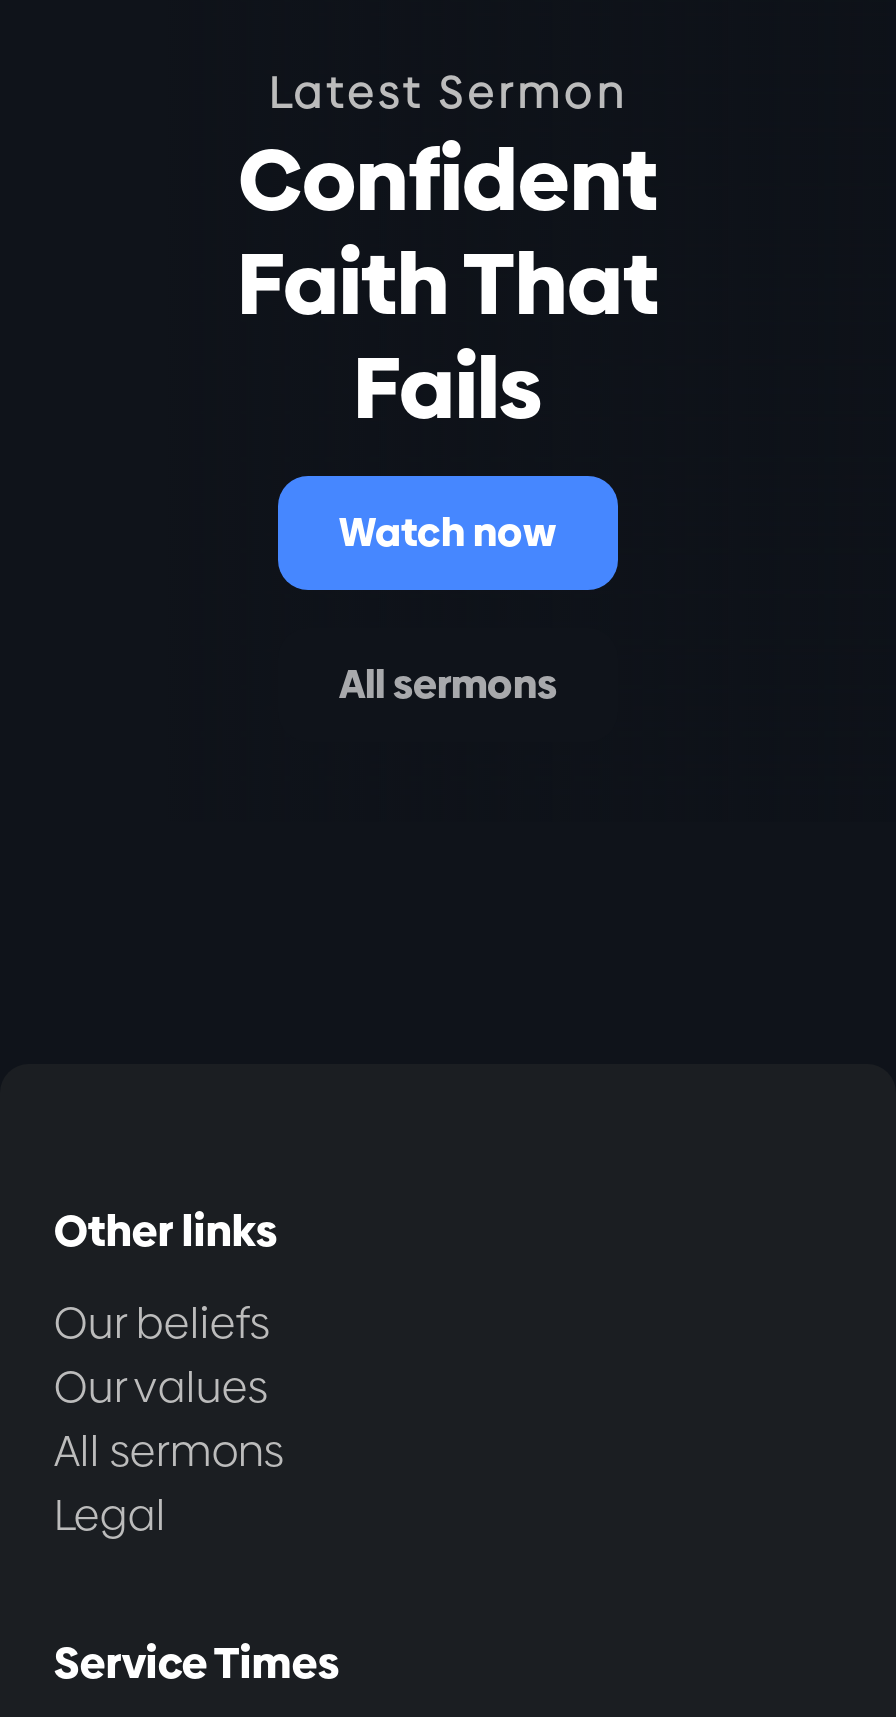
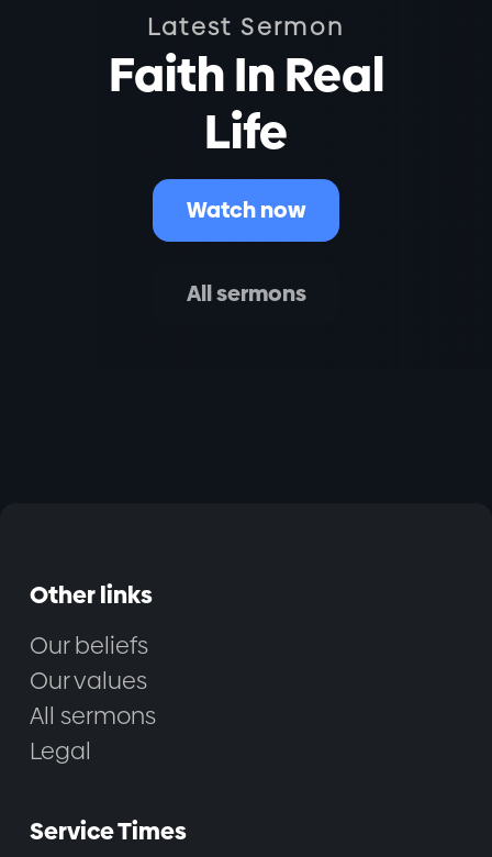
- Confident
- Faith That
- Fails
+ Faith In Real
+ Life
